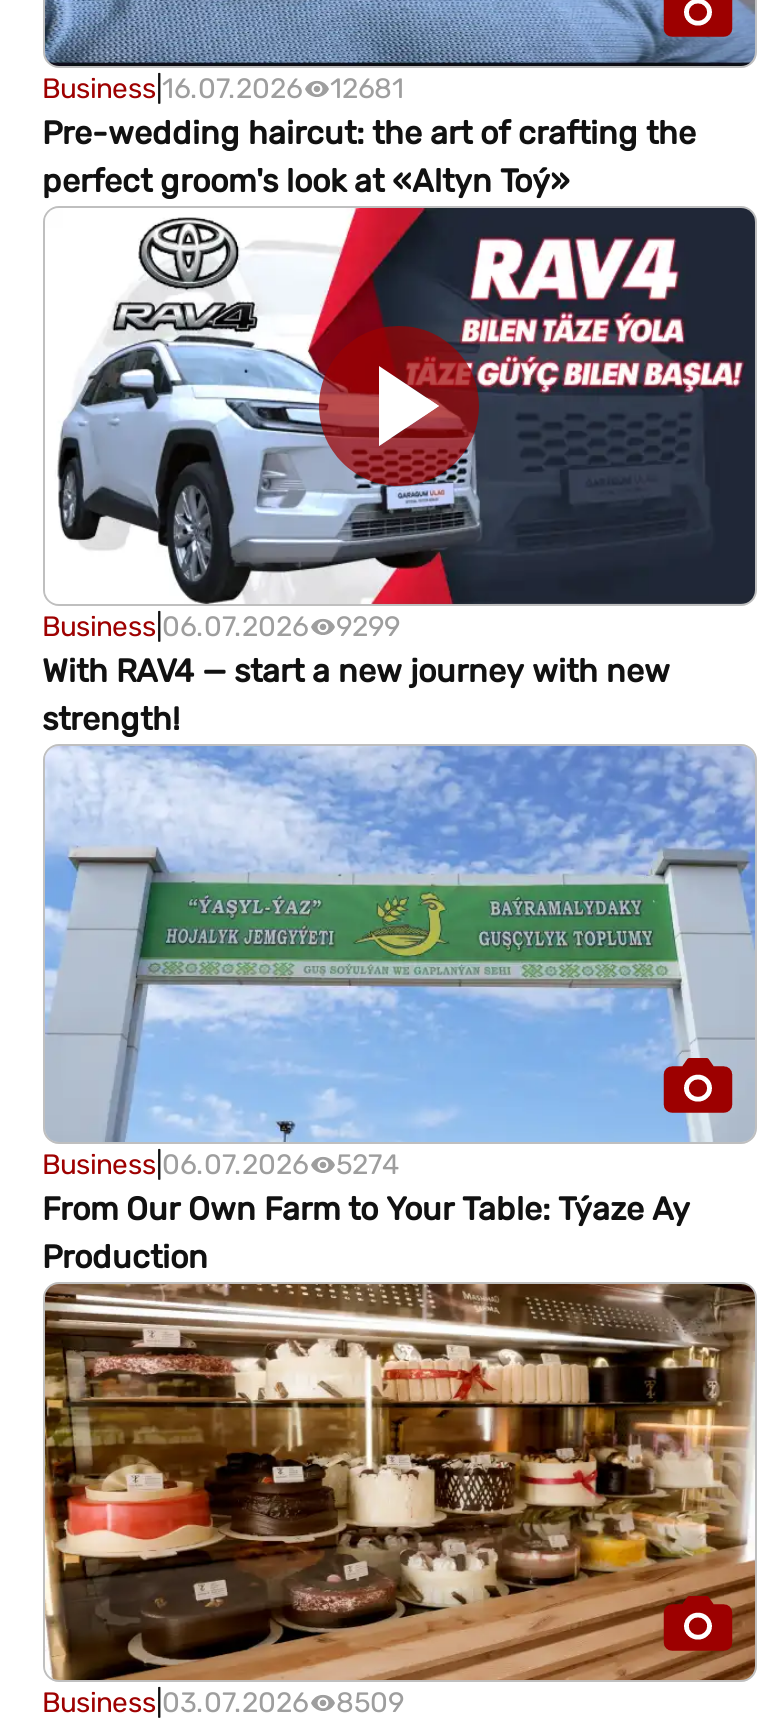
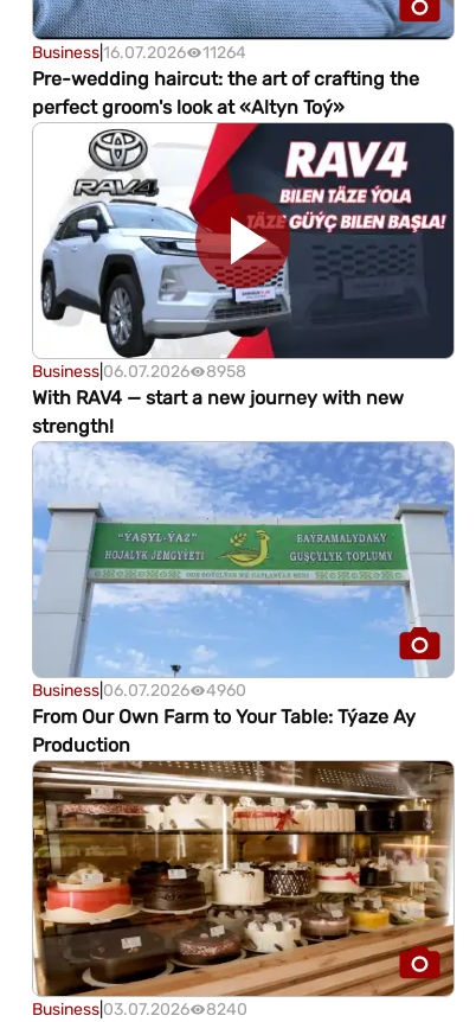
- 12681
+ 11264

- 9299
+ 8958

- 5274
+ 4960

- 8509
+ 8240
